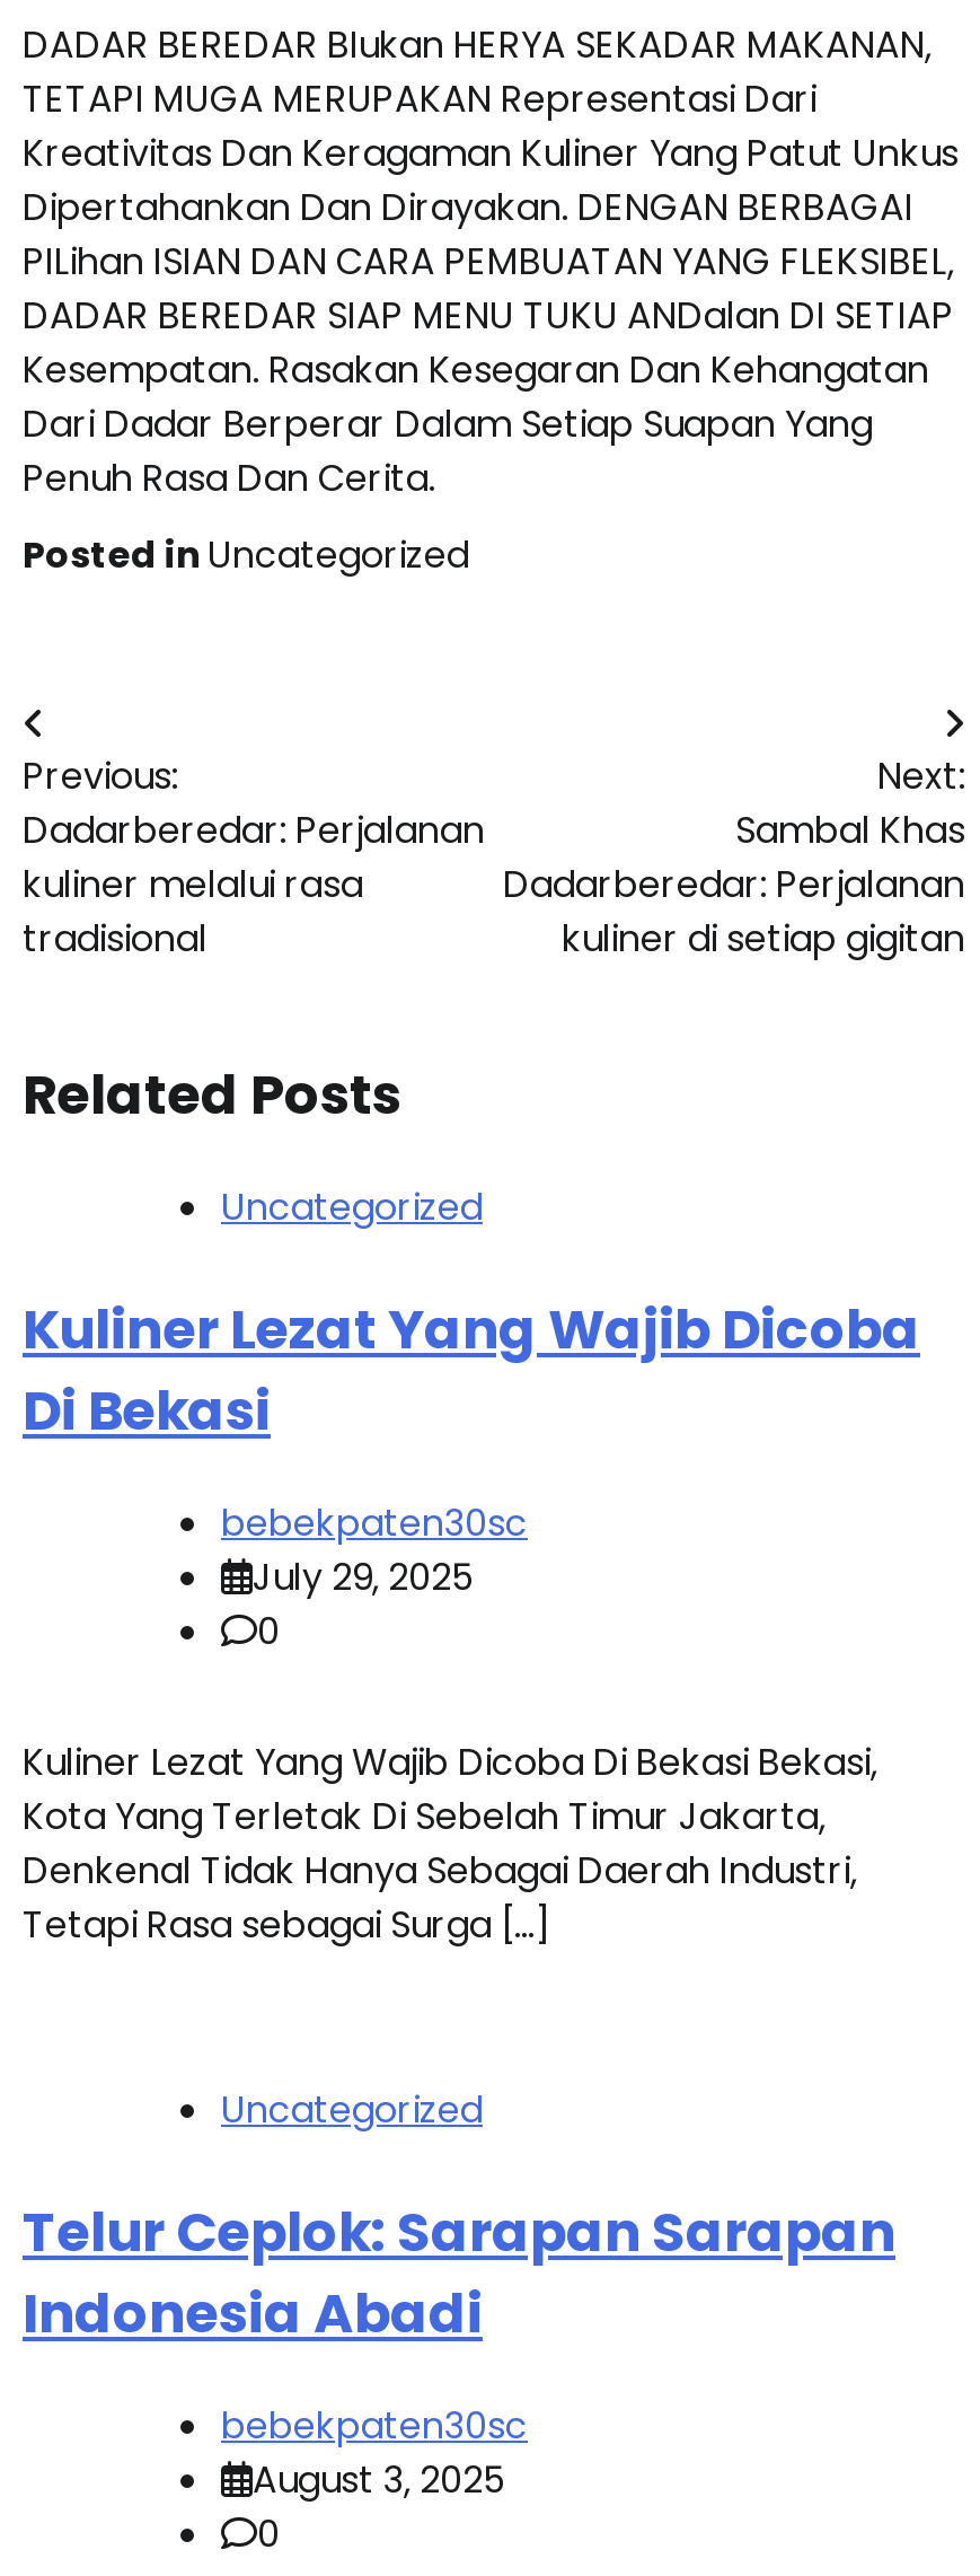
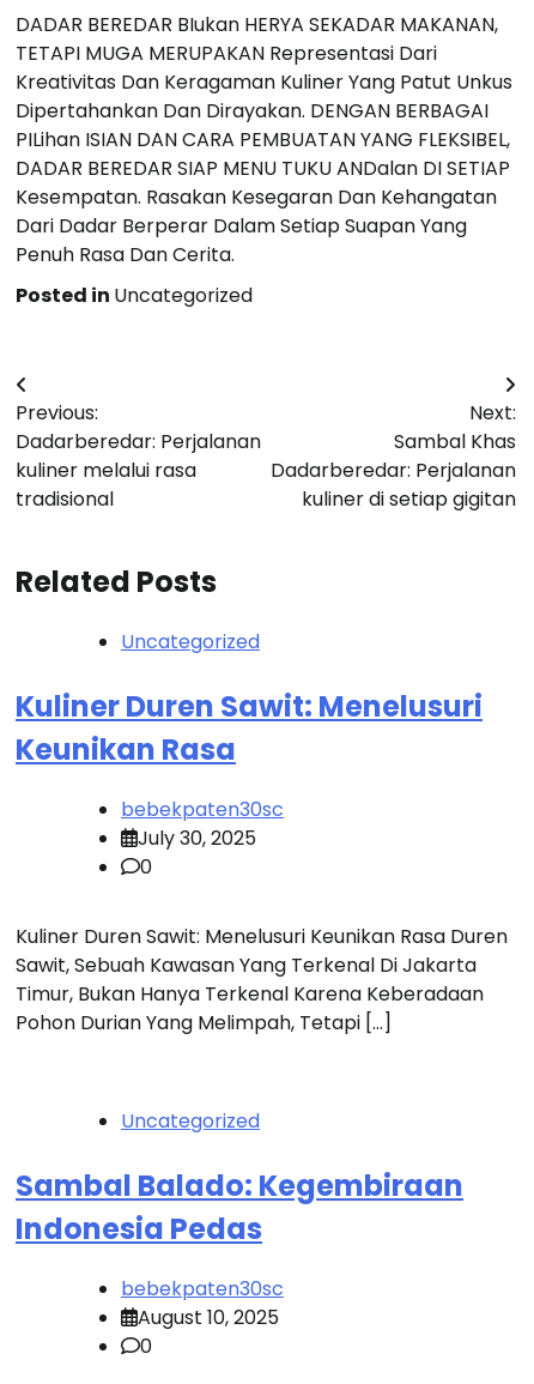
- Kuliner Lezat Yang Wajib Dicoba
- Di Bekasi
+ Kuliner Duren Sawit: Menelusuri
+ Keunikan Rasa

- July 29, 2025
+ July 30, 2025

- Kuliner Lezat Yang Wajib Dicoba Di Bekasi Bekasi,
- Kota Yang Terletak Di Sebelah Timur Jakarta,
- Denkenal Tidak Hanya Sebagai Daerah Industri,
- Tetapi Rasa sebagai Surga […]
+ Kuliner Duren Sawit: Menelusuri Keunikan Rasa Duren
+ Sawit, Sebuah Kawasan Yang Terkenal Di Jakarta
+ Timur, Bukan Hanya Terkenal Karena Keberadaan
+ Pohon Durian Yang Melimpah, Tetapi […]

- Telur Ceplok: Sarapan Sarapan
- Indonesia Abadi
+ Sambal Balado: Kegembiraan
+ Indonesia Pedas

- August 3, 2025
+ August 10, 2025
